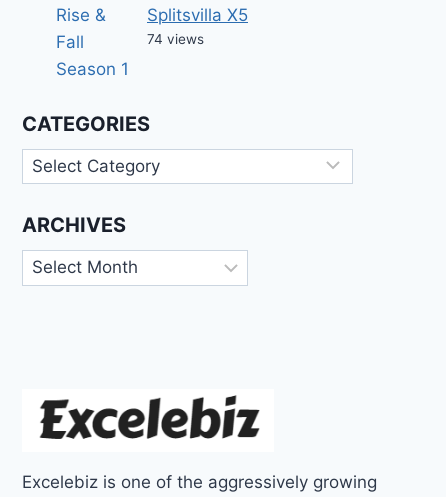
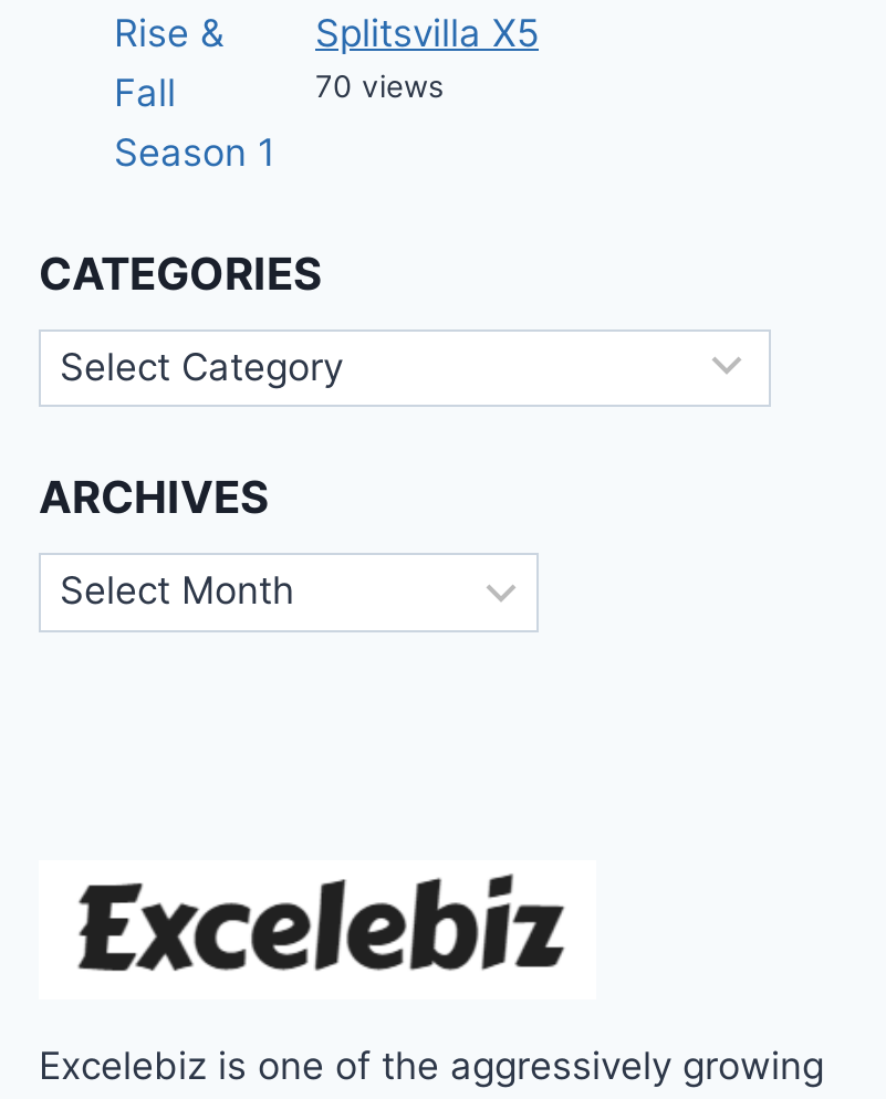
- 74 views
+ 70 views
